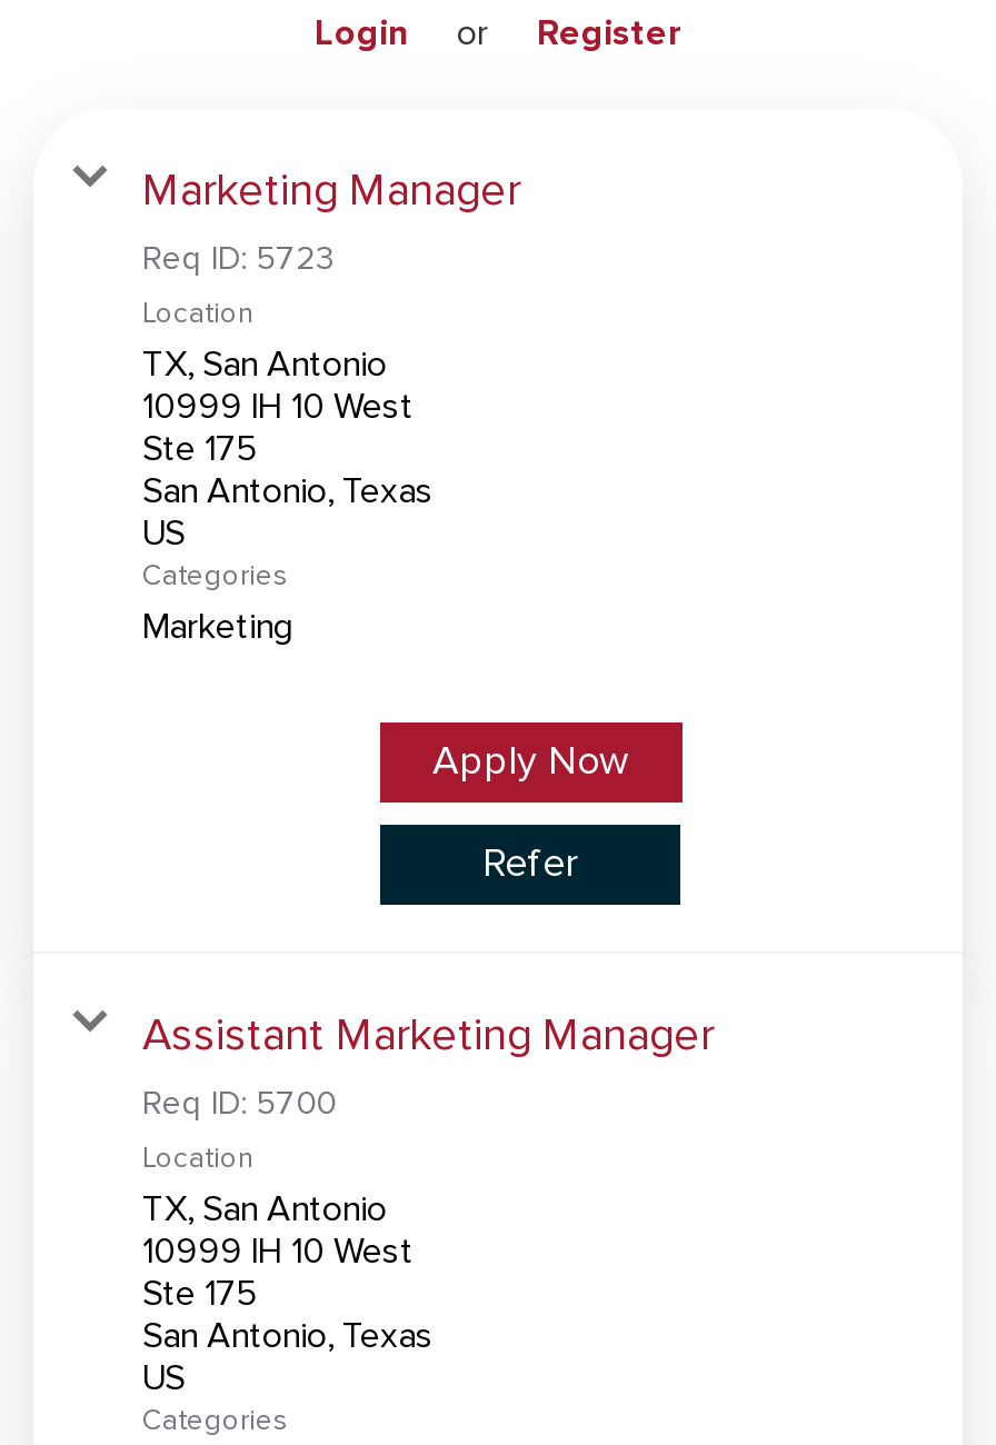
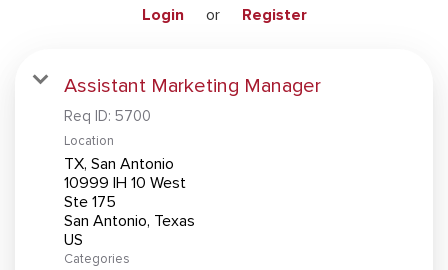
- Marketing Manager
- Req ID: 5723
- Location
- TX, San Antonio
- 10999 IH 10 West
- Ste 175
- San Antonio, Texas
- Categories
- Marketing
- Apply Now
- Refer
